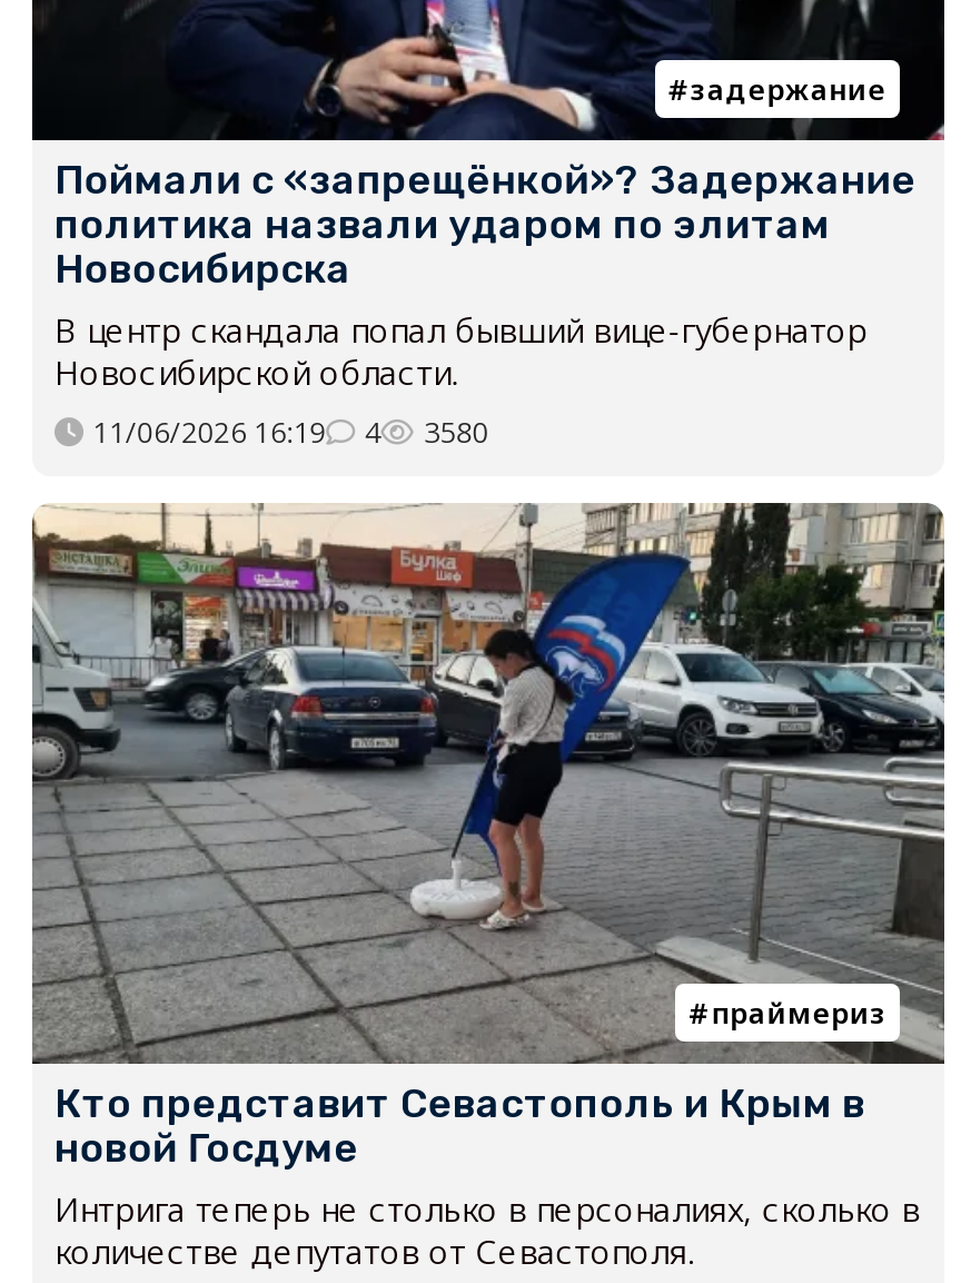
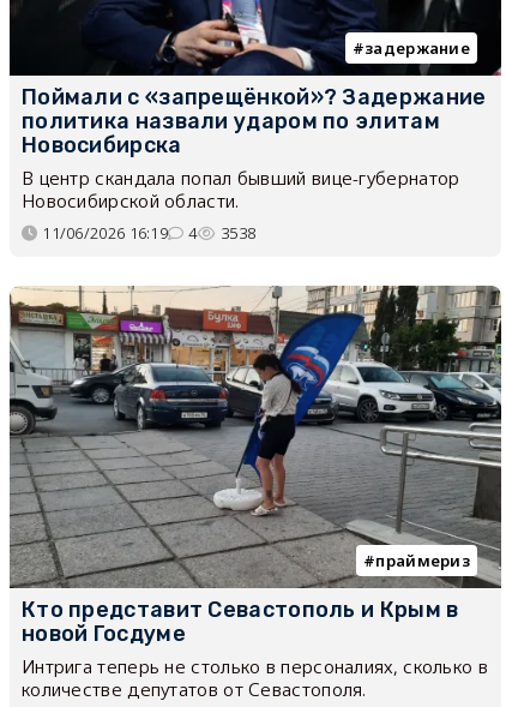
- 11/06/2026 16:19 4 3580
+ 11/06/2026 16:19 4 3538
